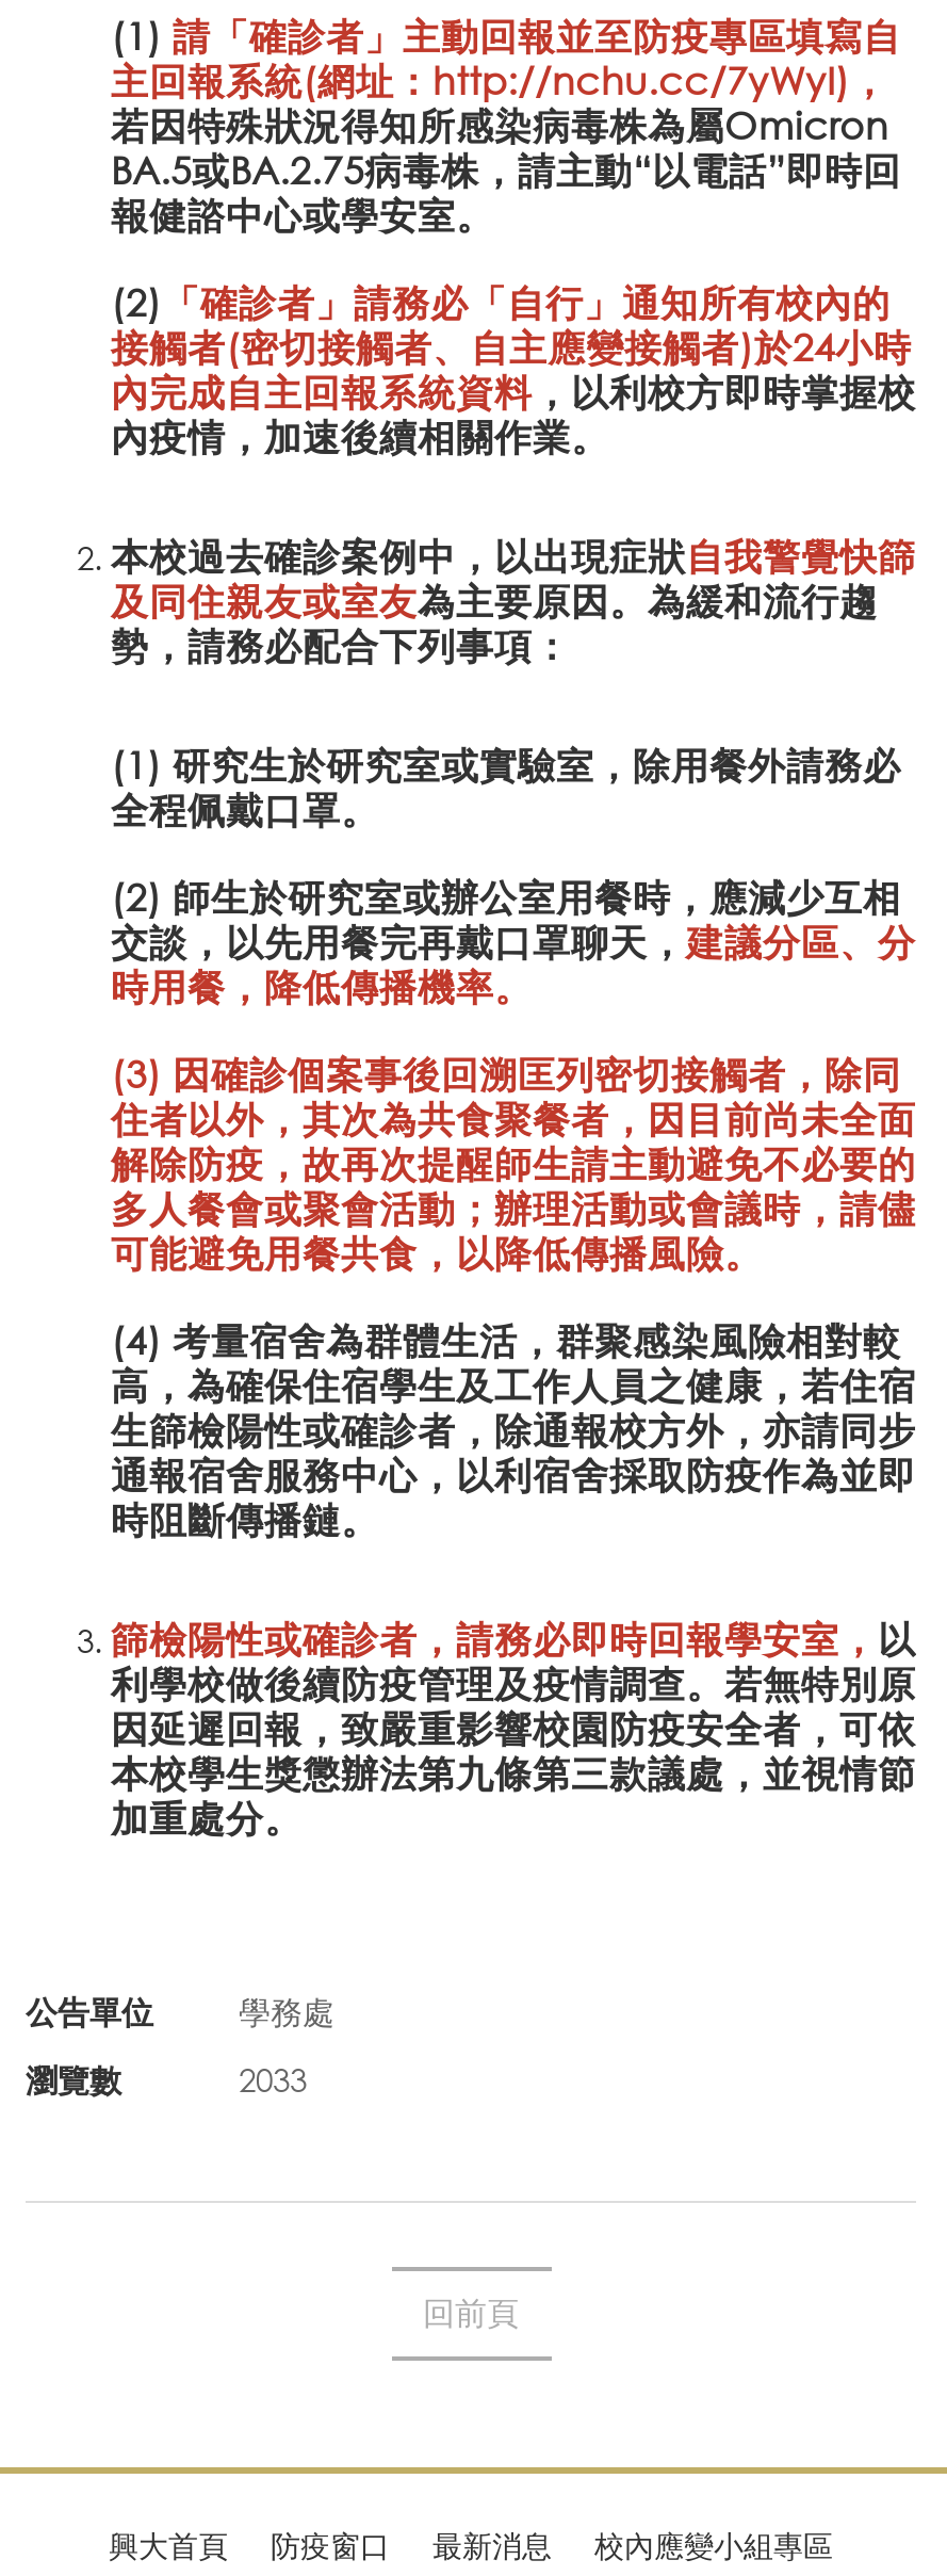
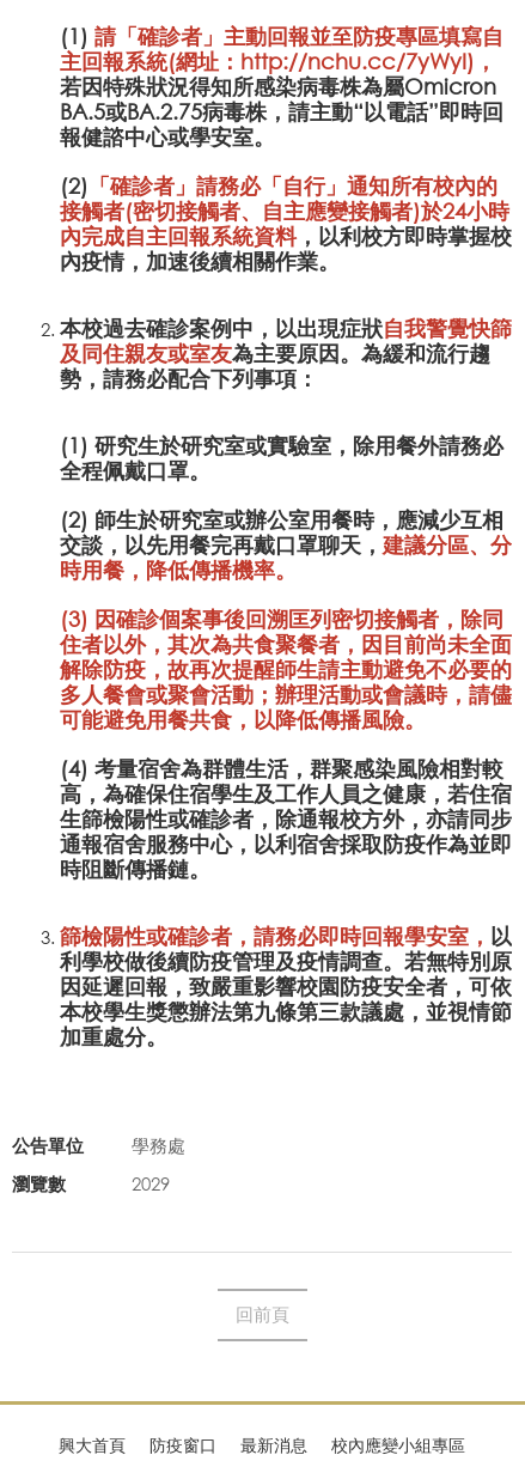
- 2033
+ 2029
